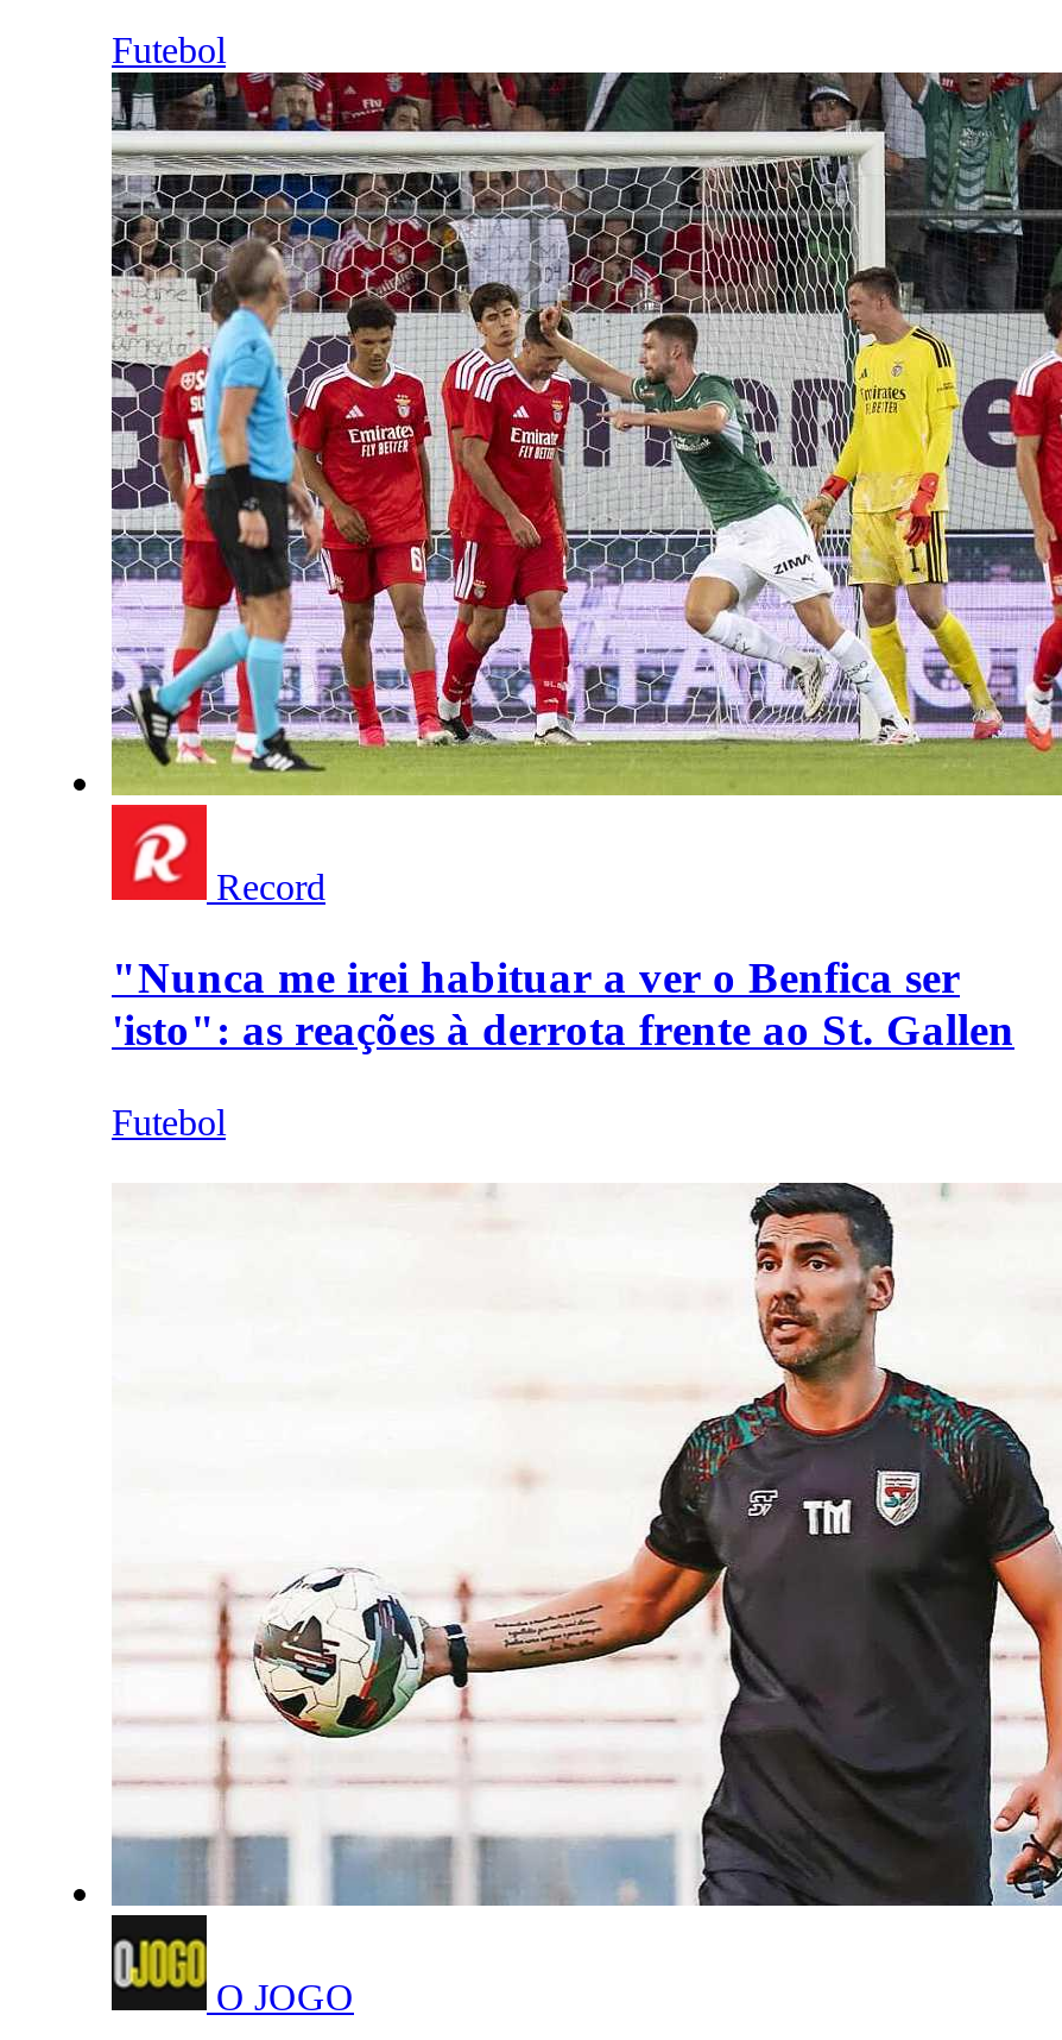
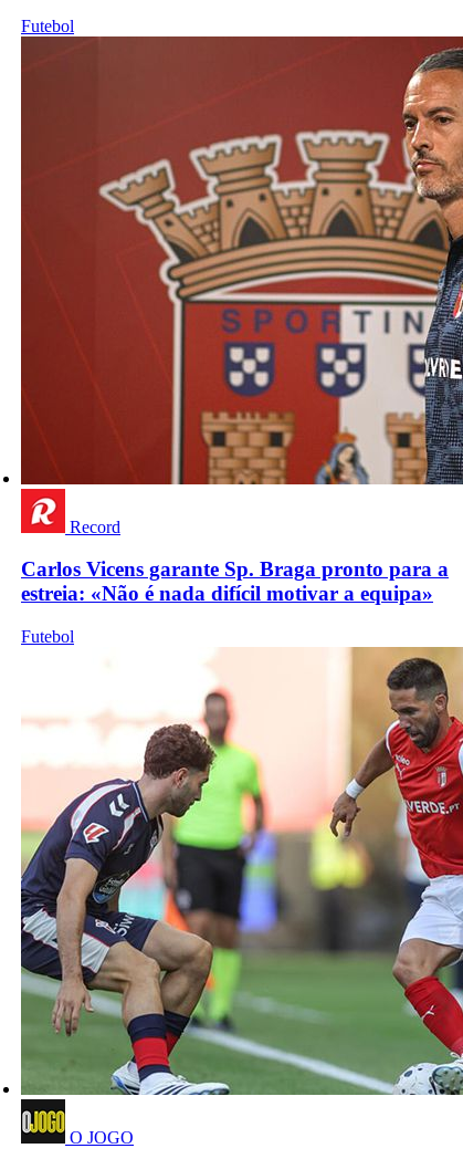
- [image]
+ [image]

- "Nunca me irei habituar a ver o Benfica ser
- 'isto": as reações à derrota frente ao St. Gallen
+ Carlos Vicens garante Sp. Braga pronto para a
+ estreia: «Não é nada difícil motivar a equipa»

- [image]
+ [image]
